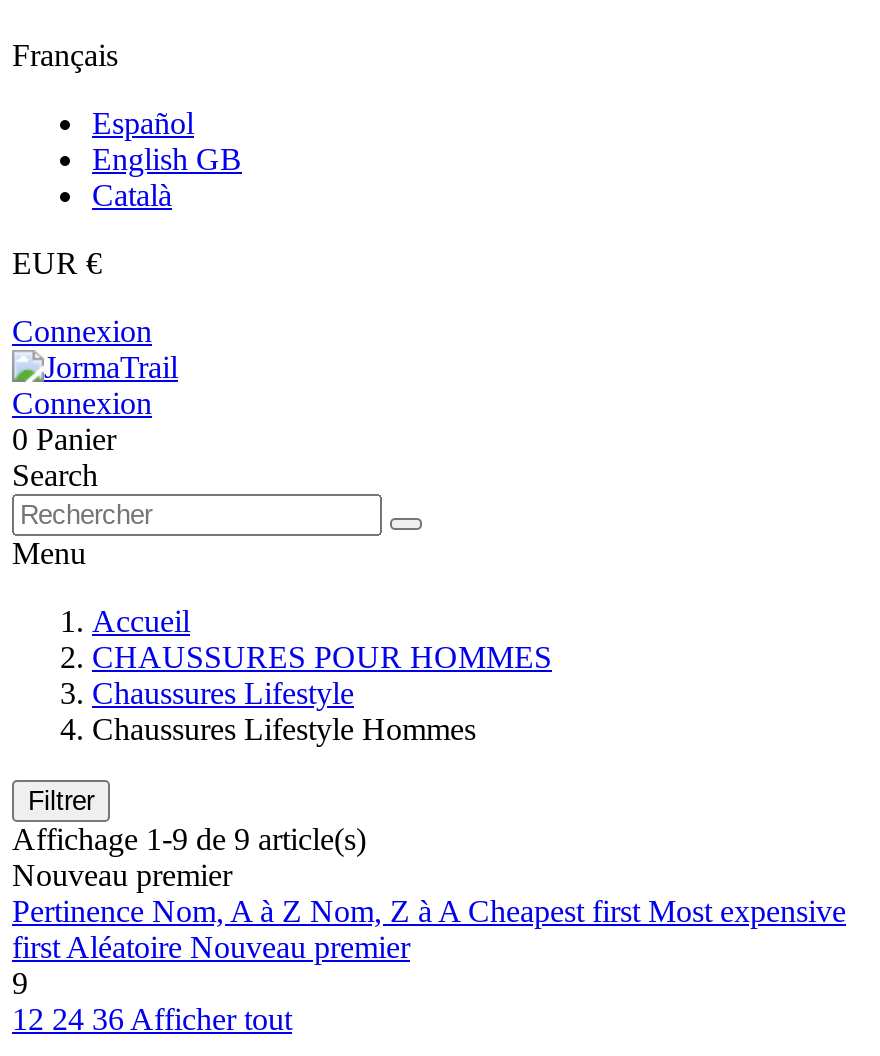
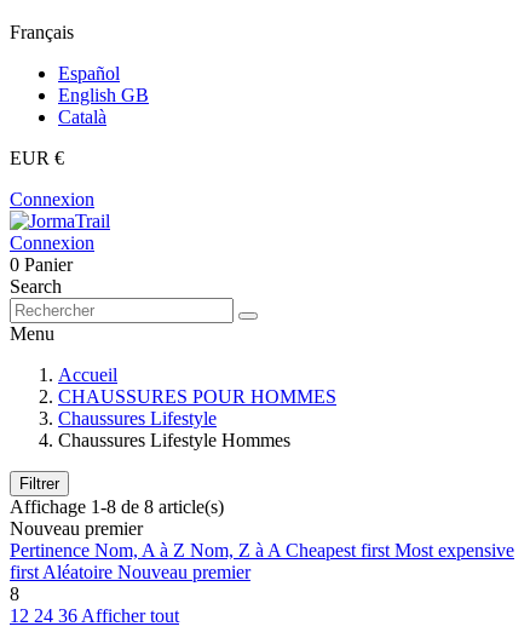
- Affichage 1-9 de 9 article(s)
+ Affichage 1-8 de 8 article(s)

- 9
+ 8
